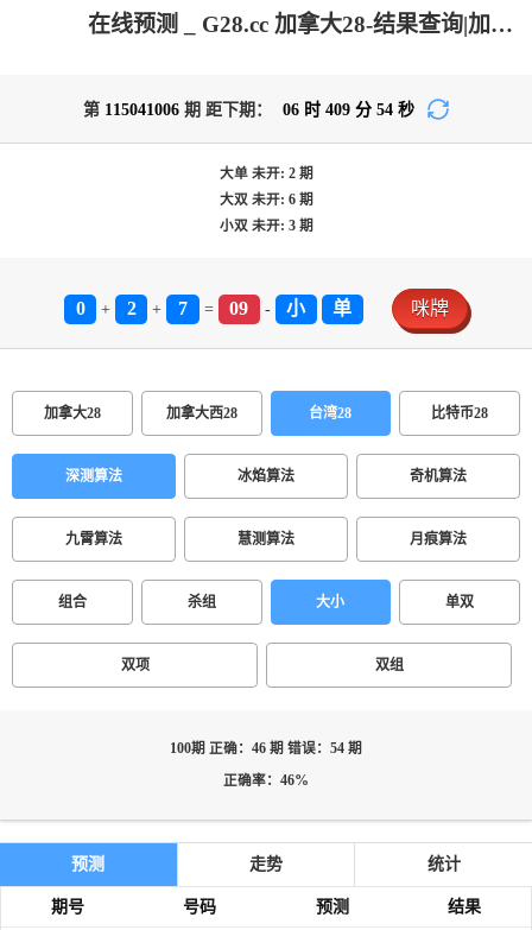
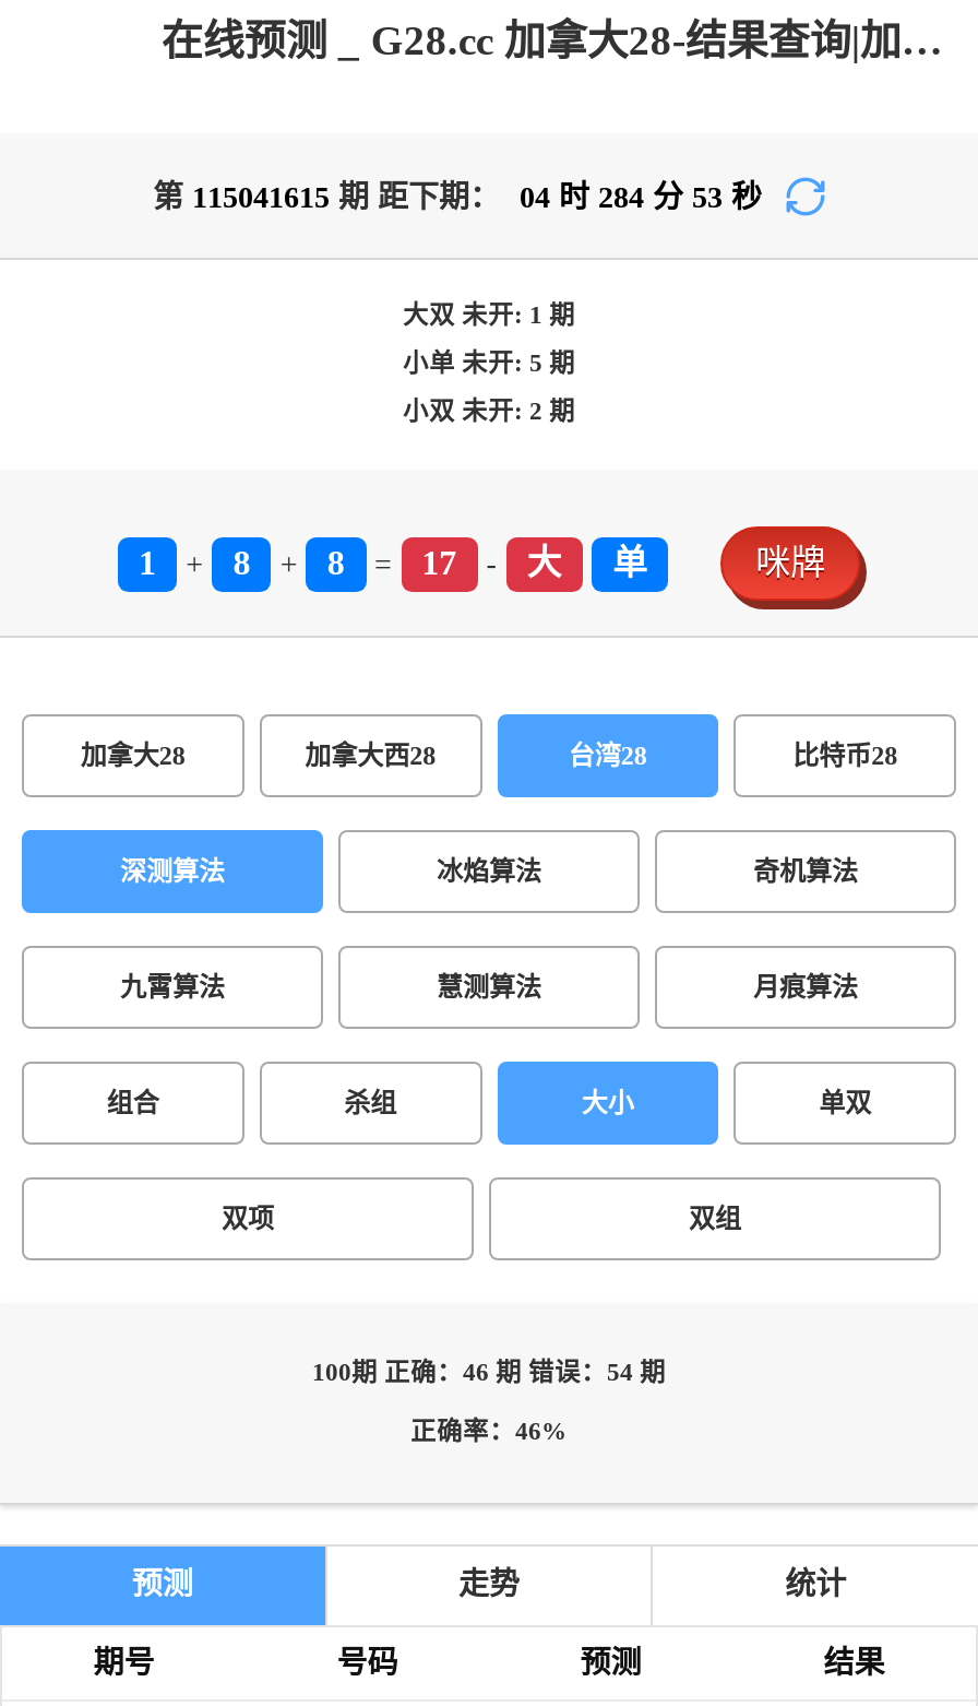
- 第115041006期 距下期： 06时 409分 54秒
+ 第115041615期 距下期： 04时 284分 53秒

- 大单未开: 2期
+ 大双未开: 1期

- 大双未开: 6期
+ 小单未开: 5期

- 小双未开: 3期
+ 小双未开: 2期

- 0
+ 1

- 2
+ 8

- 7
+ 8

- 09
+ 17

- 小
+ 大
